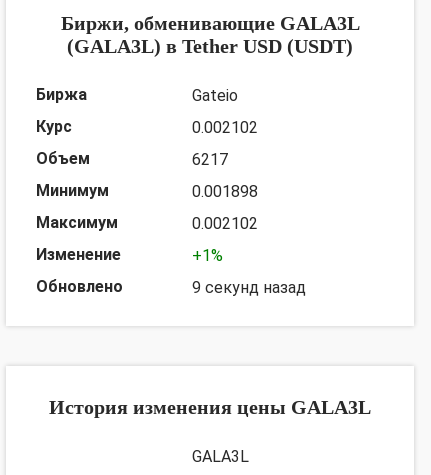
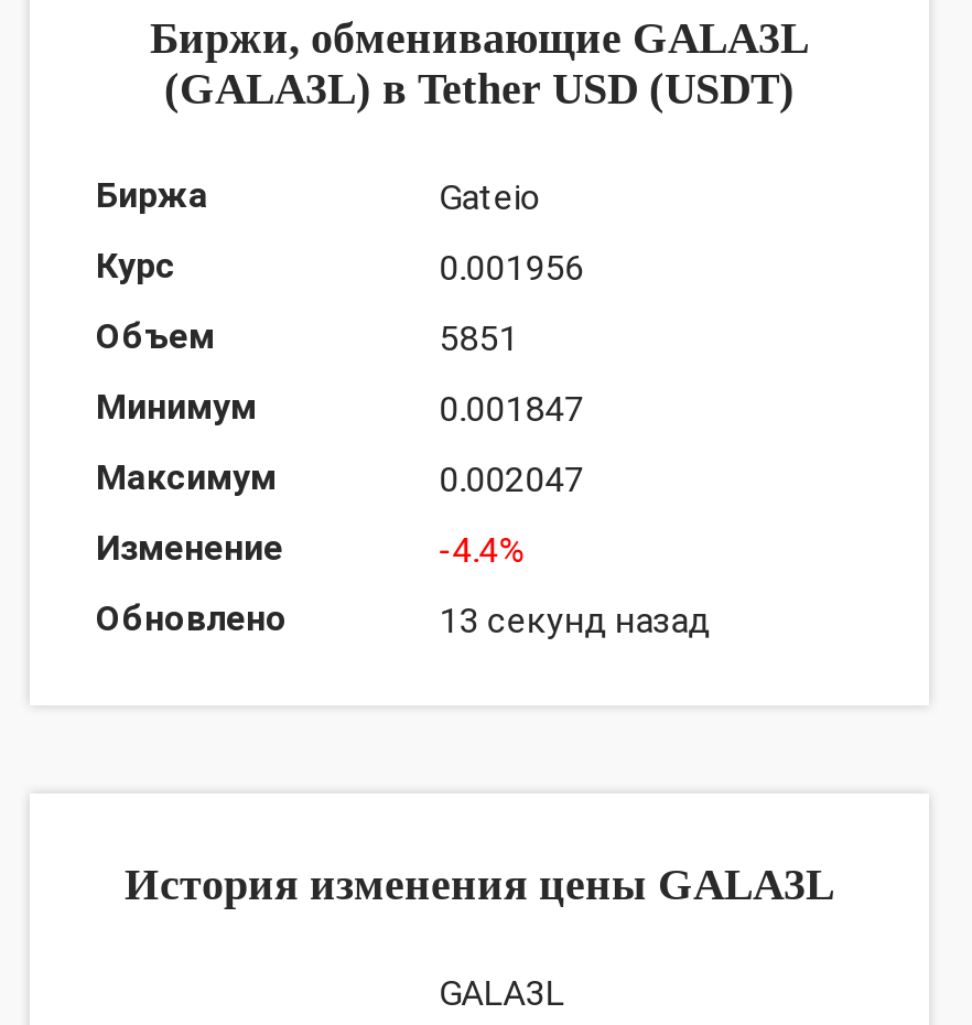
- 0.002102
+ 0.001956

- 6217
+ 5851

- 0.001898
+ 0.001847

- 0.002102
+ 0.002047

- +1%
+ -4.4%

- 9 секунд назад
+ 13 секунд назад
